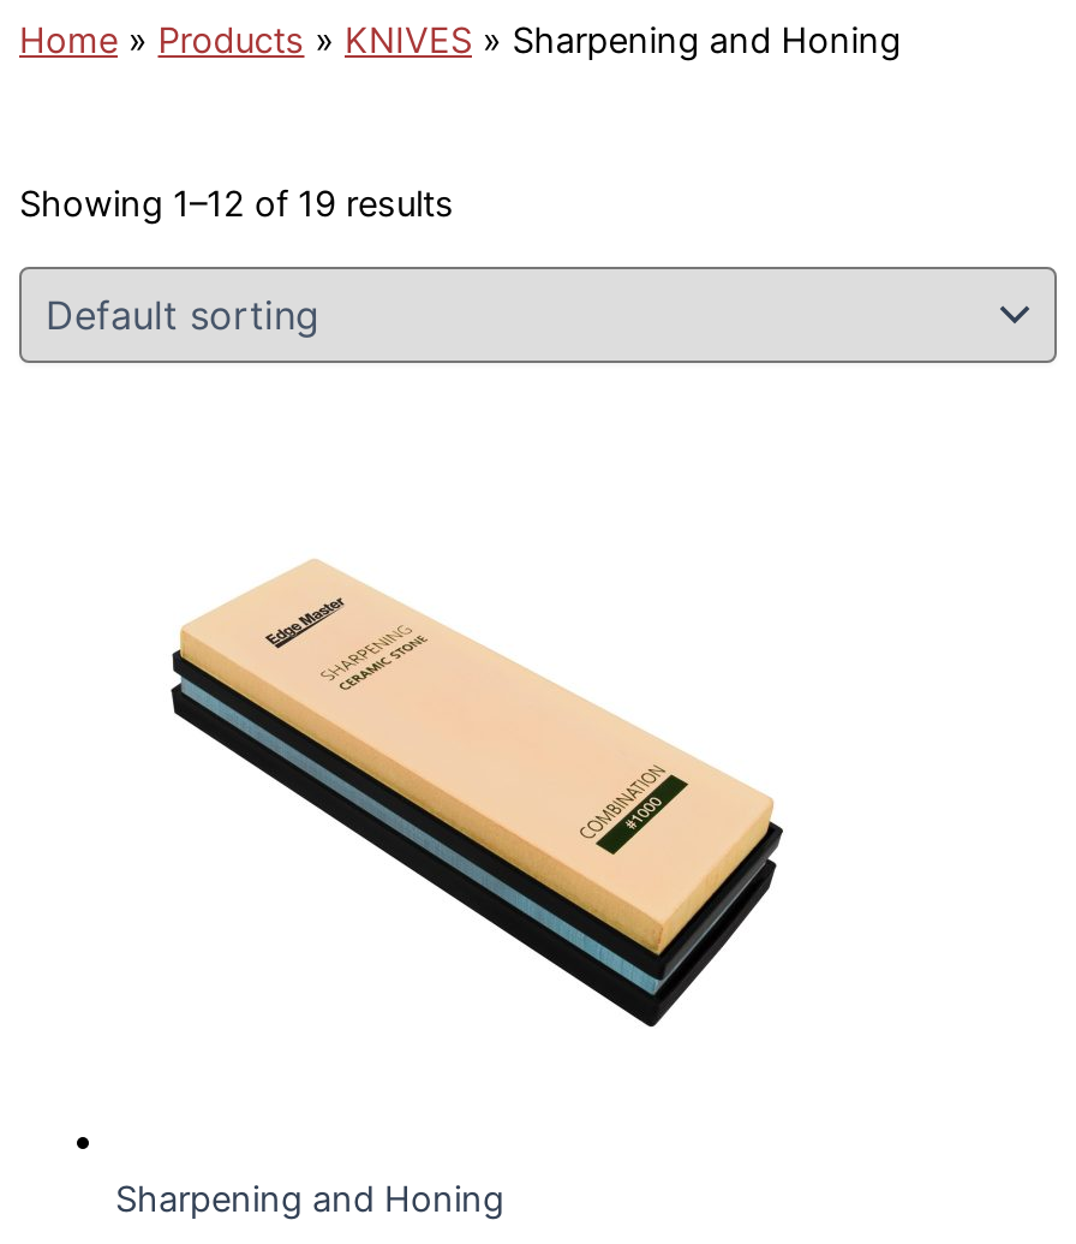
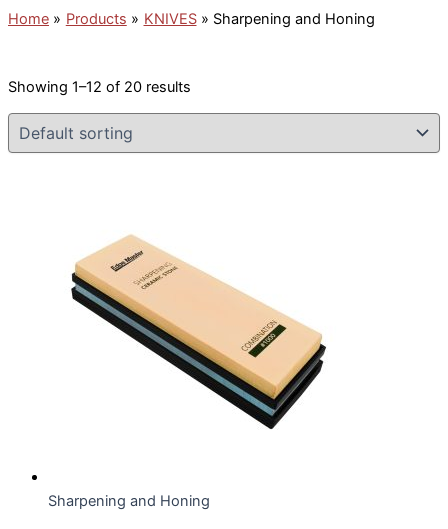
- Showing 1–12 of 19 results
+ Showing 1–12 of 20 results
